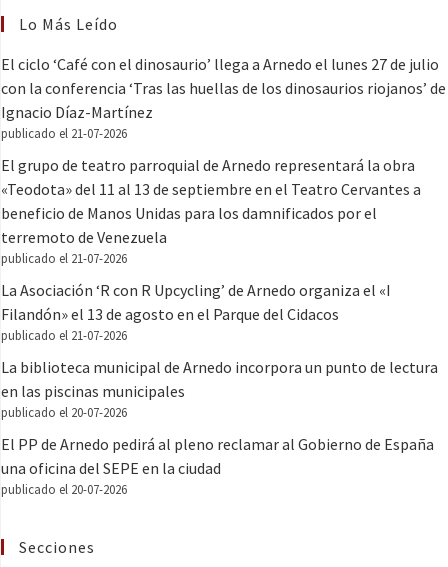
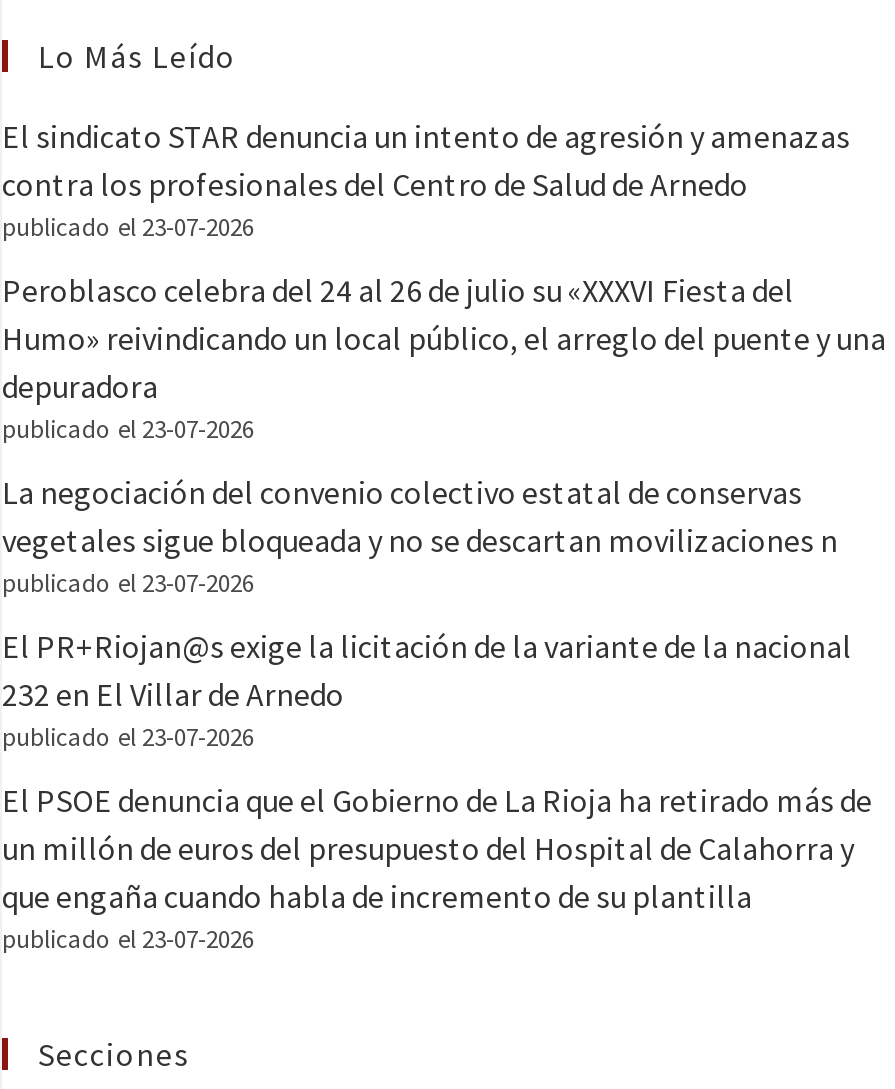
- El ciclo ‘Café con el dinosaurio’ llega a Arnedo el lunes 27 de julio
- con la conferencia ‘Tras las huellas de los dinosaurios riojanos’ de
- Ignacio Díaz-Martínez
- publicado el 21-07-2026
+ El sindicato STAR denuncia un intento de agresión y amenazas
+ contra los profesionales del Centro de Salud de Arnedo
+ publicado el 23-07-2026

- El grupo de teatro parroquial de Arnedo representará la obra
- «Teodota» del 11 al 13 de septiembre en el Teatro Cervantes a
- beneficio de Manos Unidas para los damnificados por el
- terremoto de Venezuela
- publicado el 21-07-2026
+ Peroblasco celebra del 24 al 26 de julio su «XXXVI Fiesta del
+ Humo» reivindicando un local público, el arreglo del puente y una
+ depuradora
+ publicado el 23-07-2026

- La Asociación ‘R con R Upcycling’ de Arnedo organiza el «I
- Filandón» el 13 de agosto en el Parque del Cidacos
- publicado el 21-07-2026
+ La negociación del convenio colectivo estatal de conservas
+ vegetales sigue bloqueada y no se descartan movilizaciones n
+ publicado el 23-07-2026

- La biblioteca municipal de Arnedo incorpora un punto de lectura
- en las piscinas municipales
- publicado el 20-07-2026
+ El PR+Riojan@s exige la licitación de la variante de la nacional
+ 232 en El Villar de Arnedo
+ publicado el 23-07-2026

- El PP de Arnedo pedirá al pleno reclamar al Gobierno de España
- una oficina del SEPE en la ciudad
- publicado el 20-07-2026
+ El PSOE denuncia que el Gobierno de La Rioja ha retirado más de
+ un millón de euros del presupuesto del Hospital de Calahorra y
+ que engaña cuando habla de incremento de su plantilla
+ publicado el 23-07-2026
